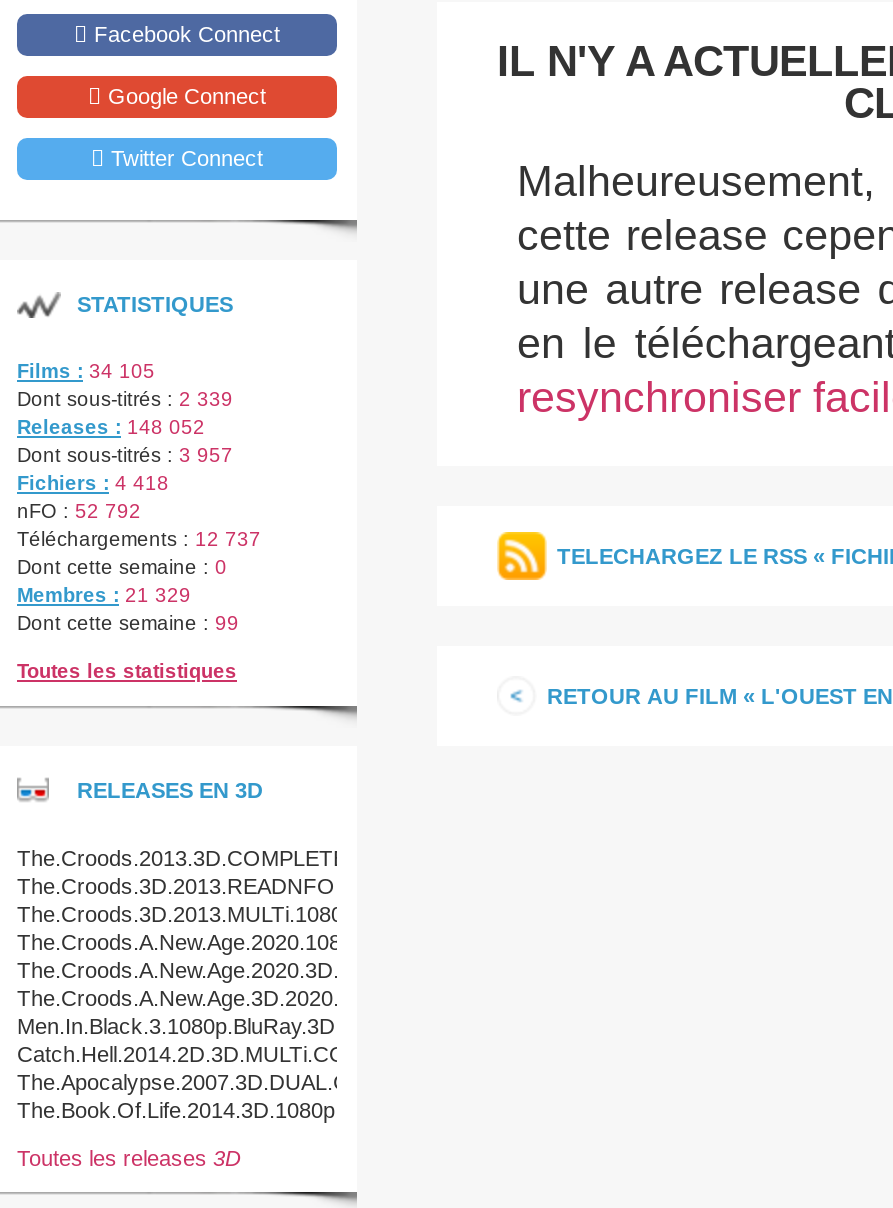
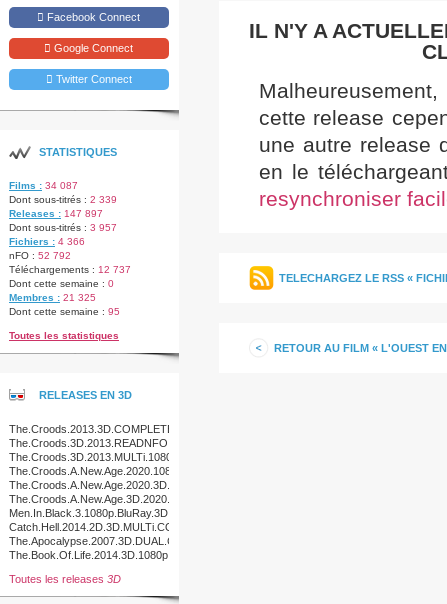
- Films : 34 105
+ Films : 34 087

- Releases : 148 052
+ Releases : 147 897

- Fichiers : 4 418
+ Fichiers : 4 366

- Membres : 21 329
+ Membres : 21 325

- Dont cette semaine : 99
+ Dont cette semaine : 95
